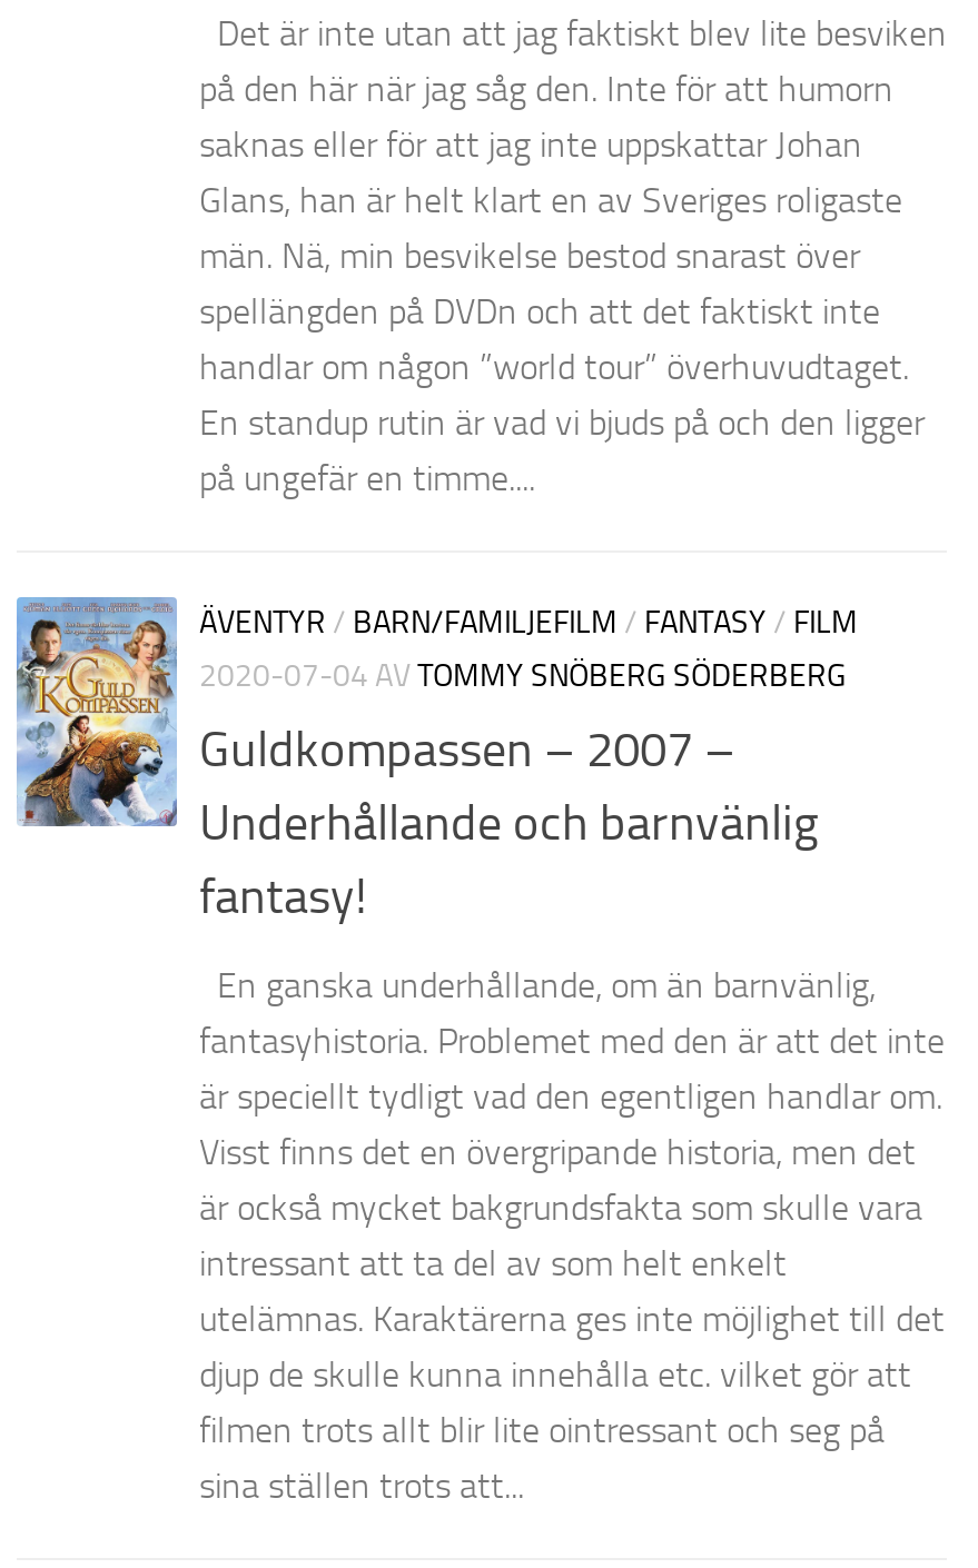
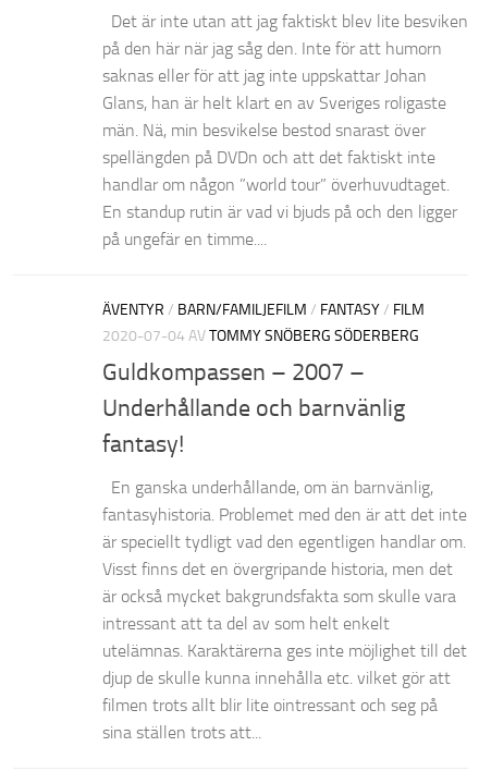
- [image]
